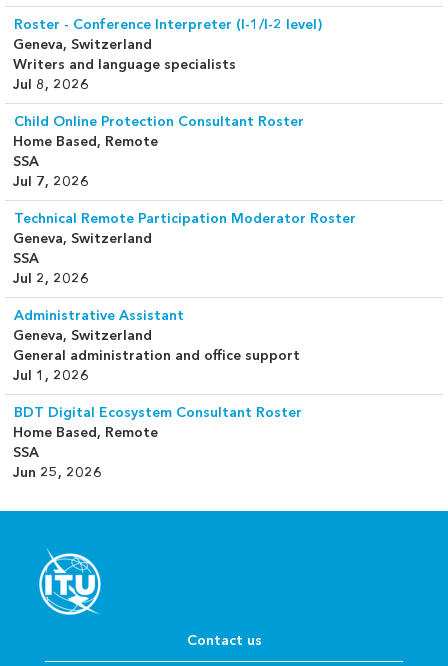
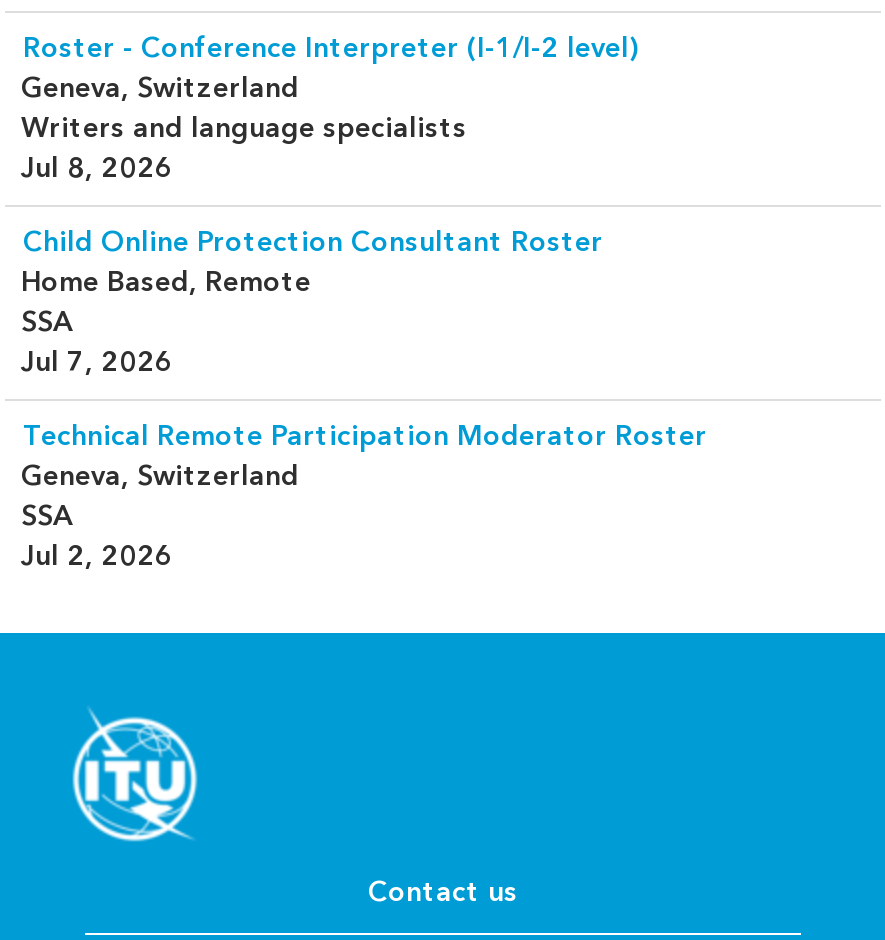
- Administrative Assistant
- Geneva, Switzerland
- General administration and office support
- Jul 1, 2026
- BDT Digital Ecosystem Consultant Roster
- Home Based, Remote
- SSA
- Jun 25, 2026
